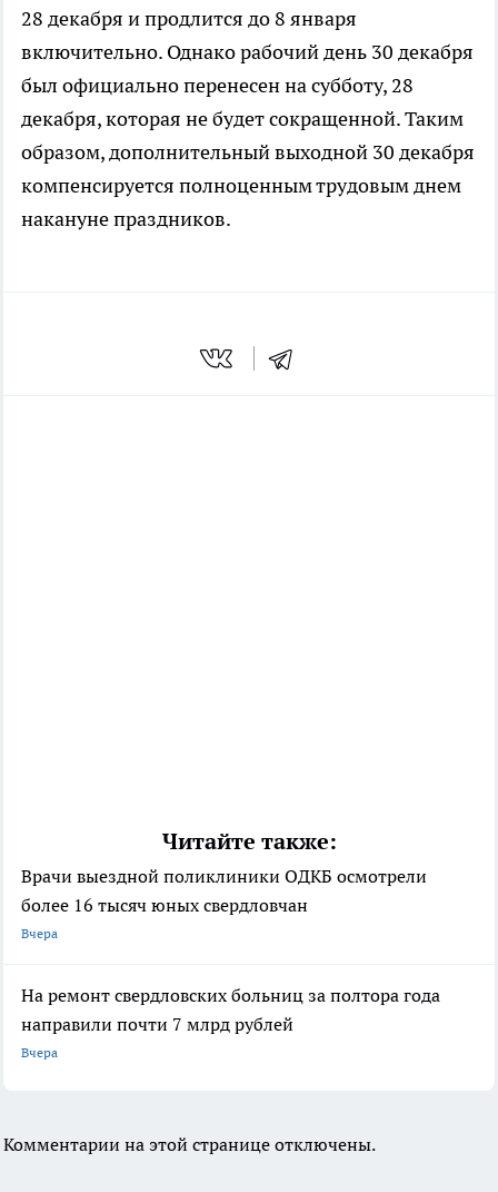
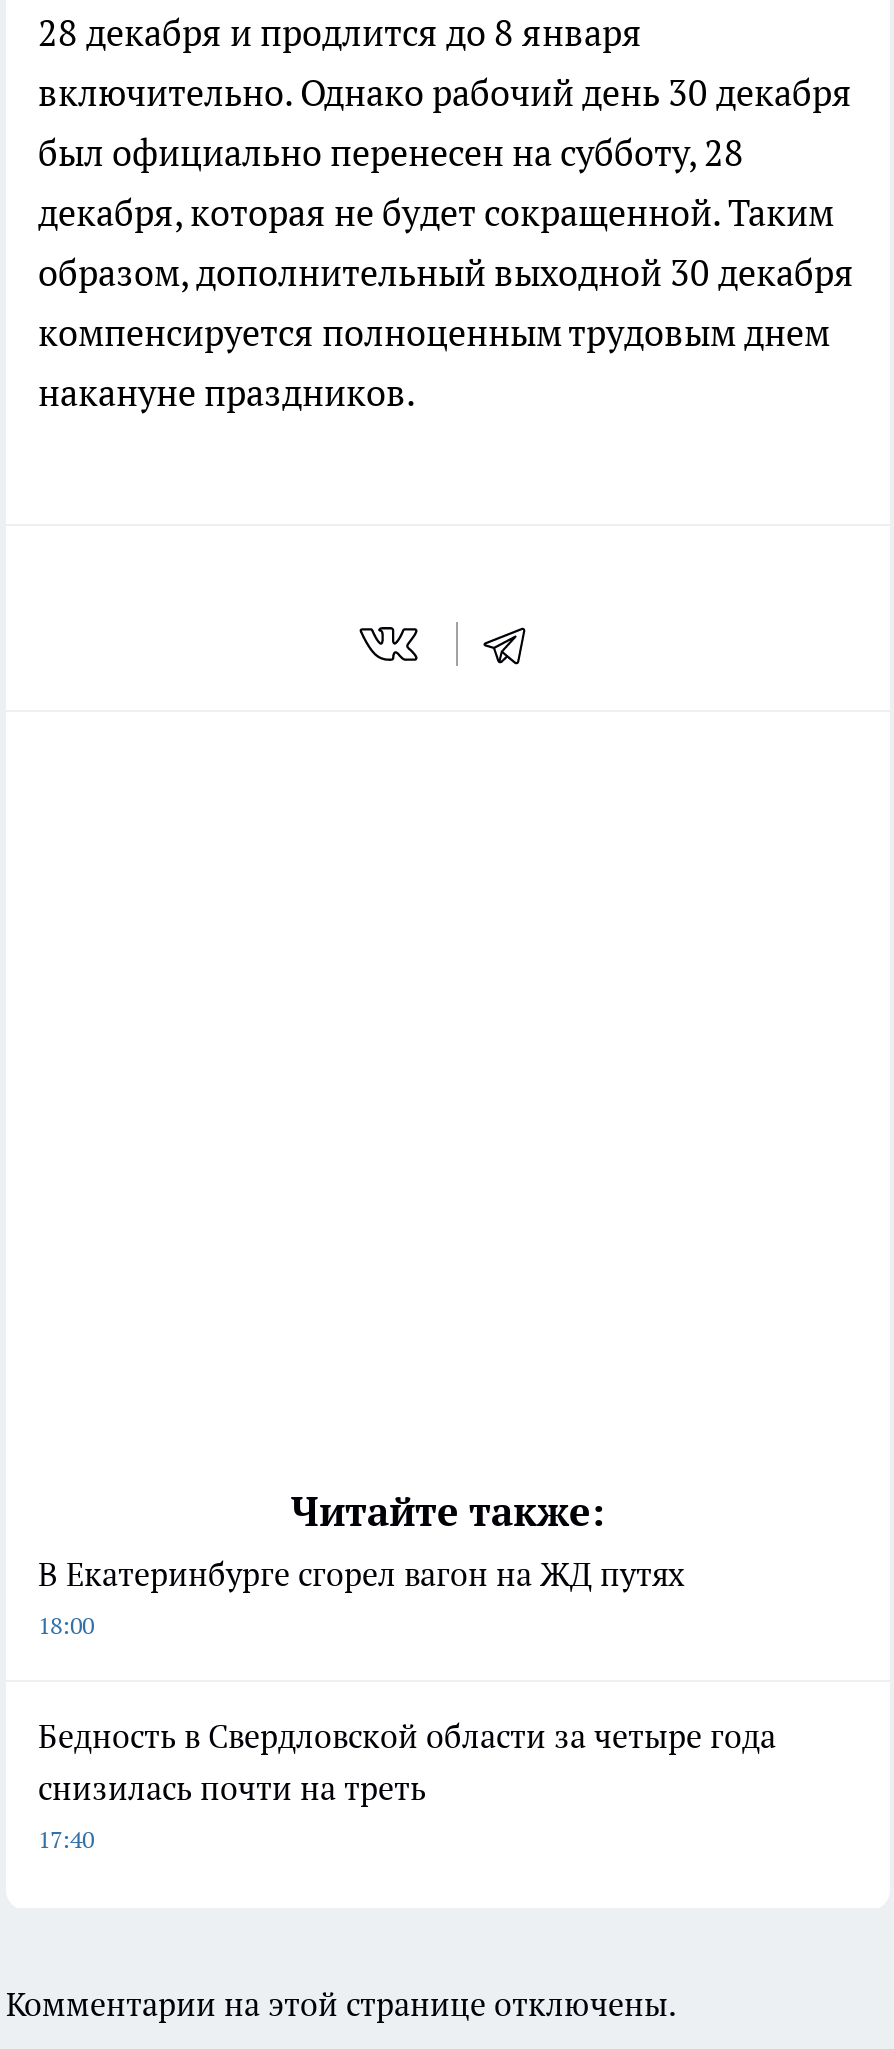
- Врачи выездной поликлиники ОДКБ осмотрели
- более 16 тысяч юных свердловчан
- Вчера
+ В Екатеринбурге сгорел вагон на ЖД путях
+ 18:00

- На ремонт свердловских больниц за полтора года
- направили почти 7 млрд рублей
- Вчера
+ Бедность в Свердловской области за четыре года
+ снизилась почти на треть
+ 17:40
